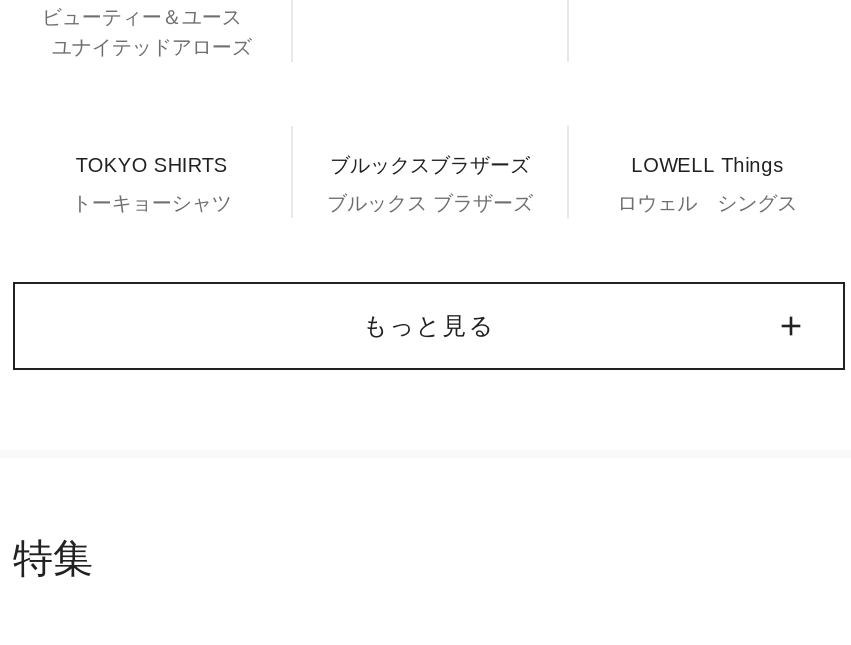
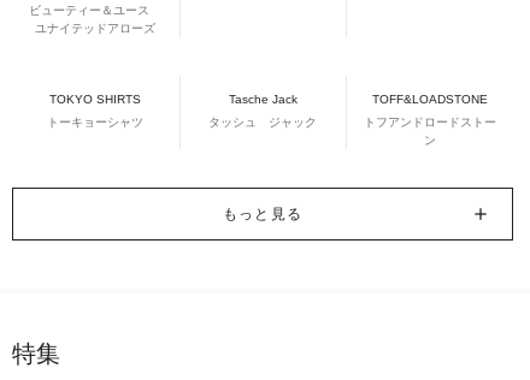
- ブルックスブラザーズ
+ Tasche Jack

- LOWELL Things
+ TOFF&LOADSTONE

- ブルックス ブラザーズ
+ タッシュ ジャック

- ロウェル シングス
+ トフアンドロードストー
+ ン
